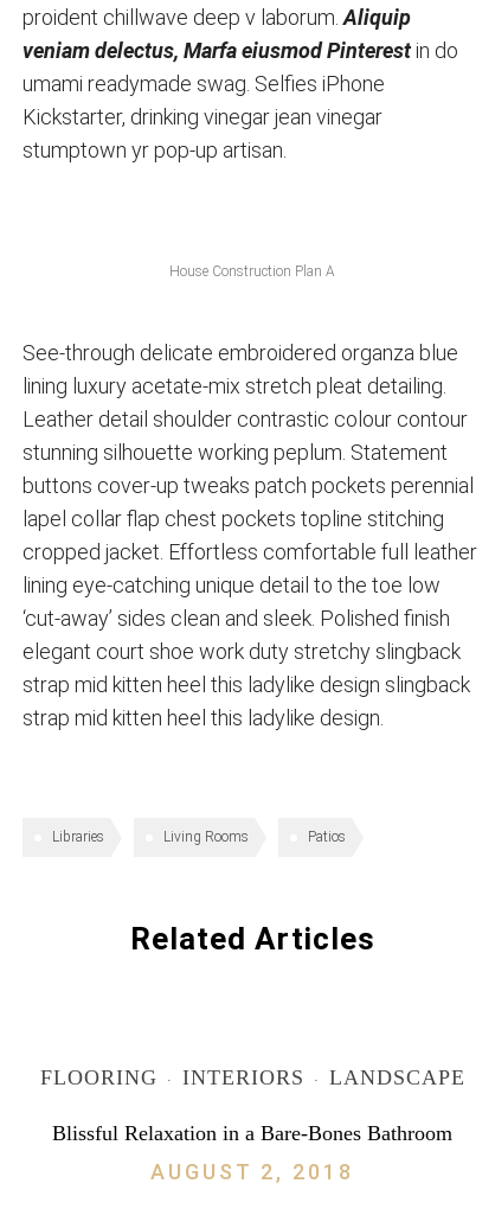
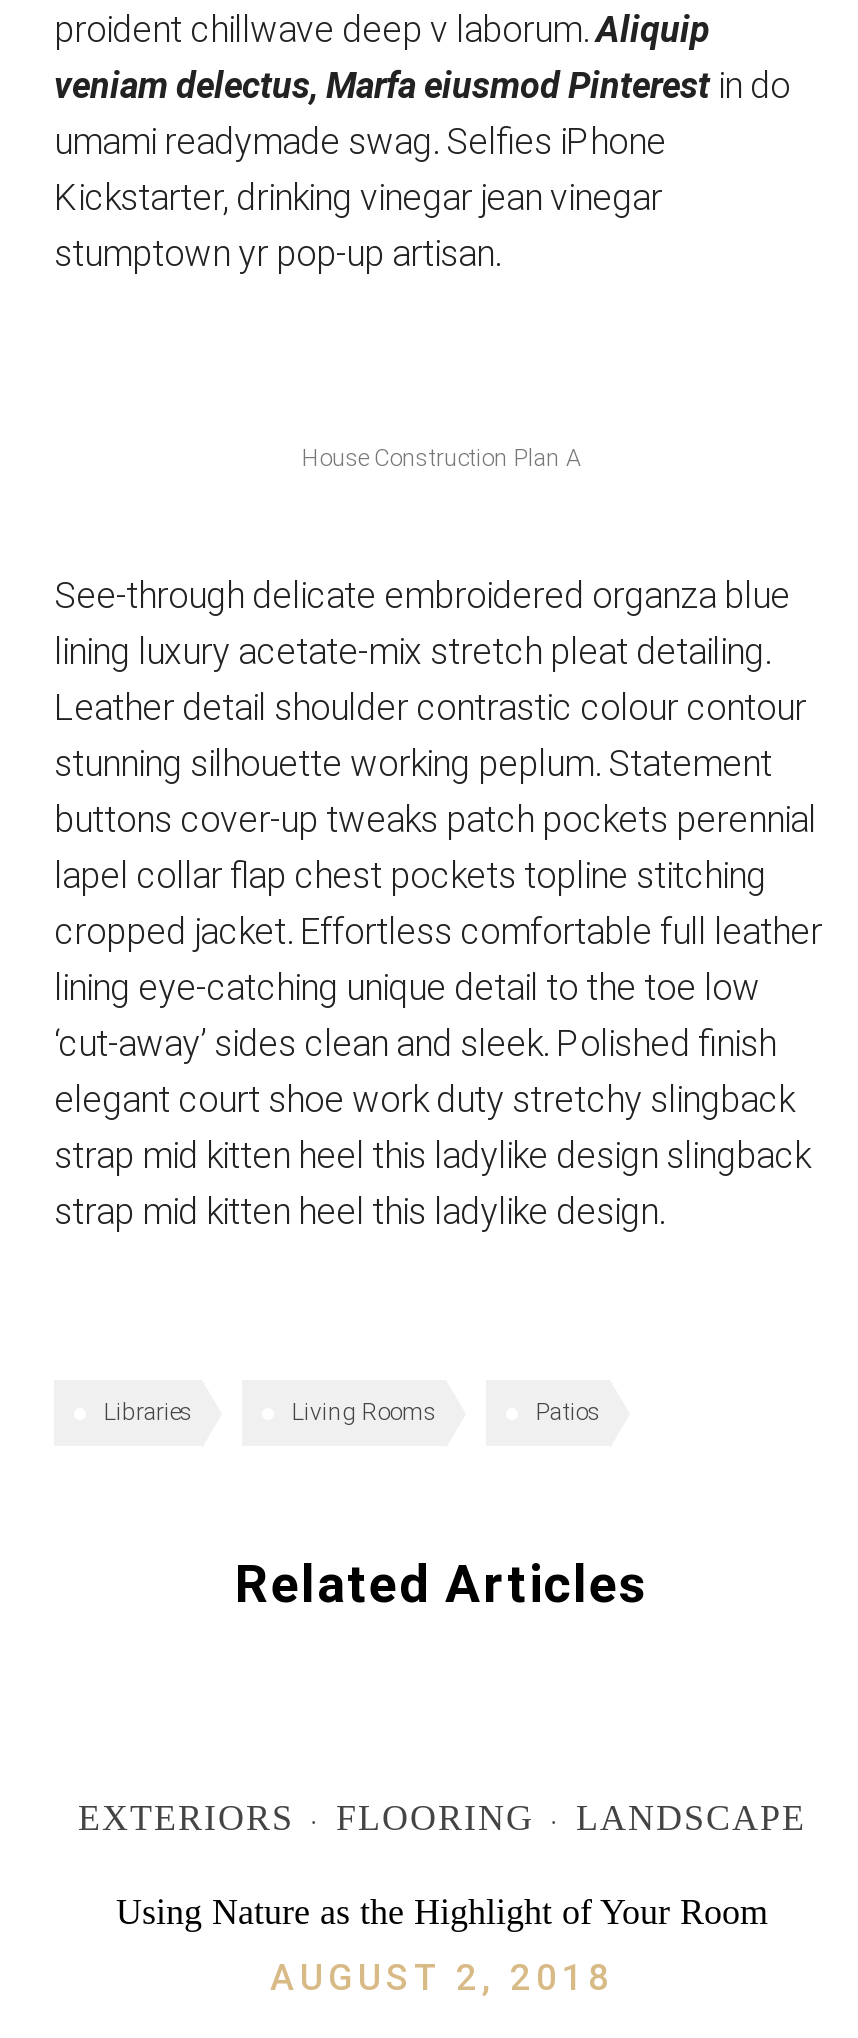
- FLOORING · INTERIORS · LANDSCAPE
+ EXTERIORS · FLOORING · LANDSCAPE

- Blissful Relaxation in a Bare-Bones Bathroom
+ Using Nature as the Highlight of Your Room
